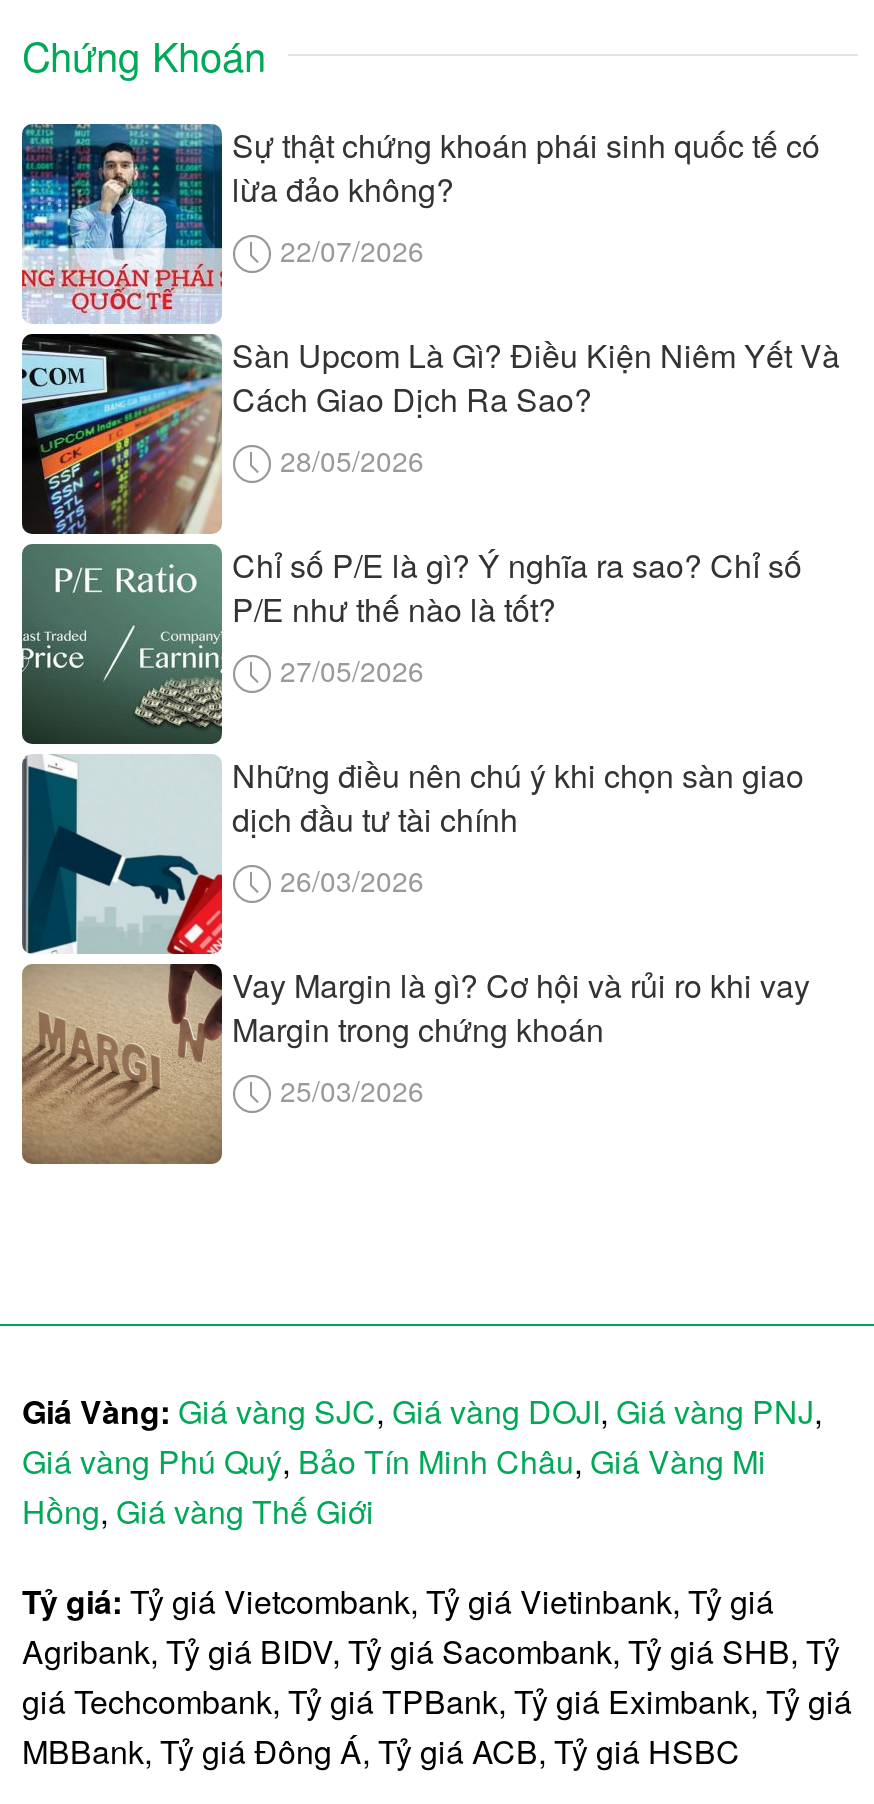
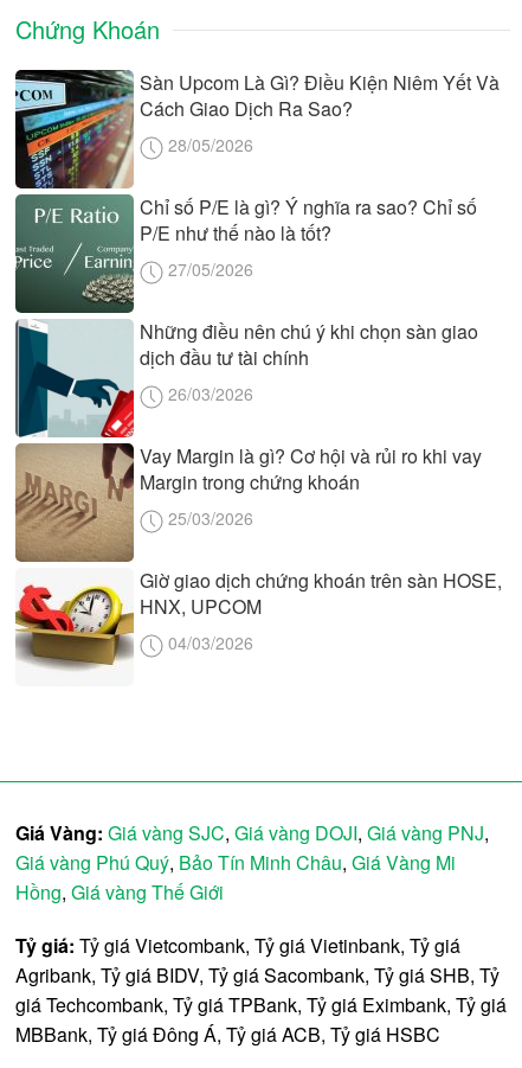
- [image]
- Sự thật chứng khoán phái sinh quốc tế có
- lừa đảo không?
- 22/07/2026

moved up: [image] | Sàn Upcom Là Gì? Điều Kiện Niêm Yết Và | Cách Giao Dịch Ra Sao? | ... | Margin trong chứng khoán | 25/03/2026

+ [image]
+ Giờ giao dịch chứng khoán trên sàn HOSE,
+ HNX, UPCOM
+ 04/03/2026
